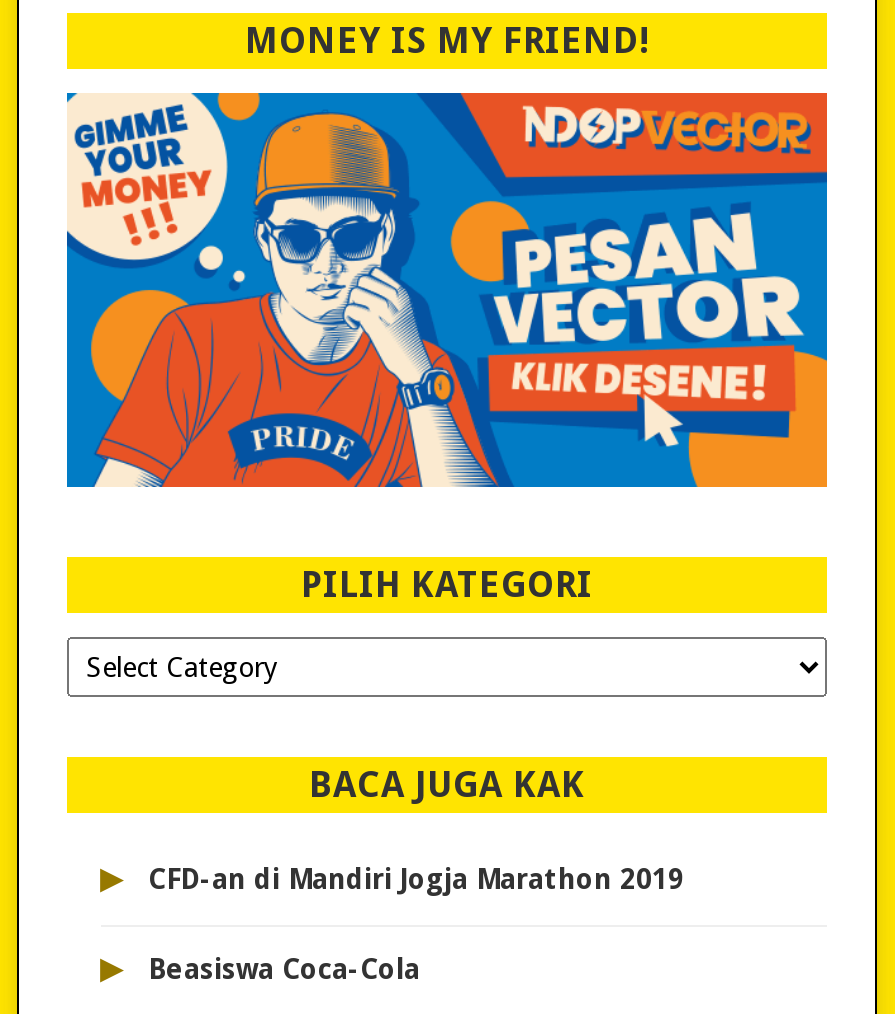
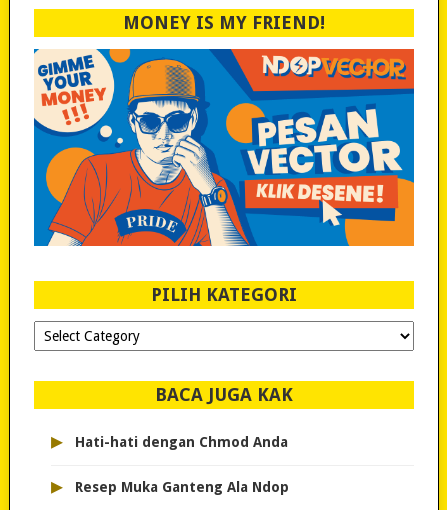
- CFD-an di Mandiri Jogja Marathon 2019
+ Hati-hati dengan Chmod Anda

- Beasiswa Coca-Cola
+ Resep Muka Ganteng Ala Ndop
